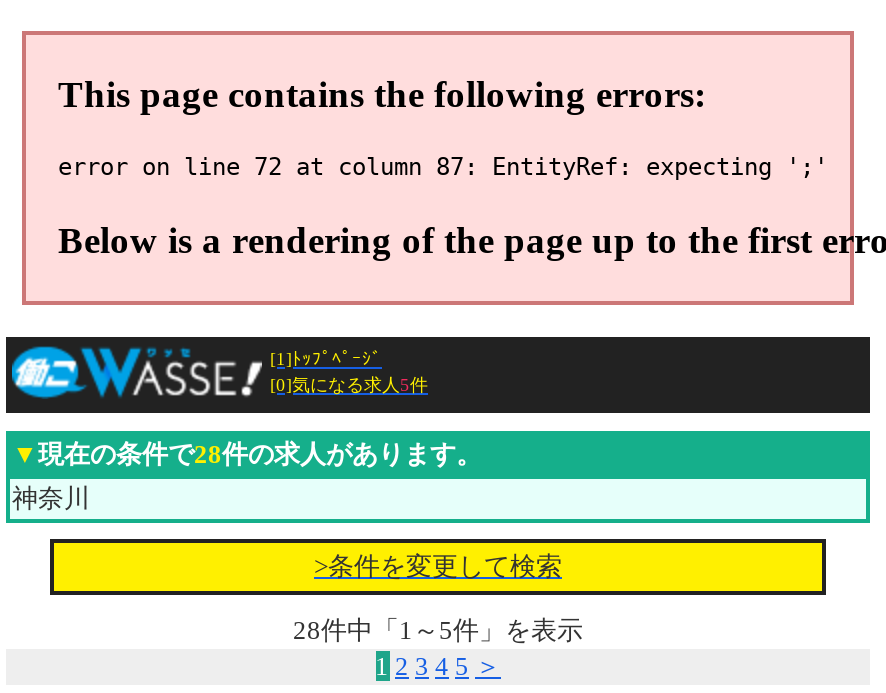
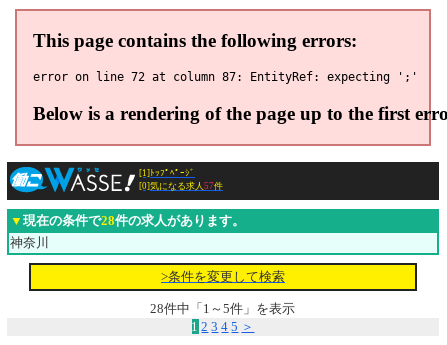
- [0]気になる求人5件
+ [0]気になる求人57件
